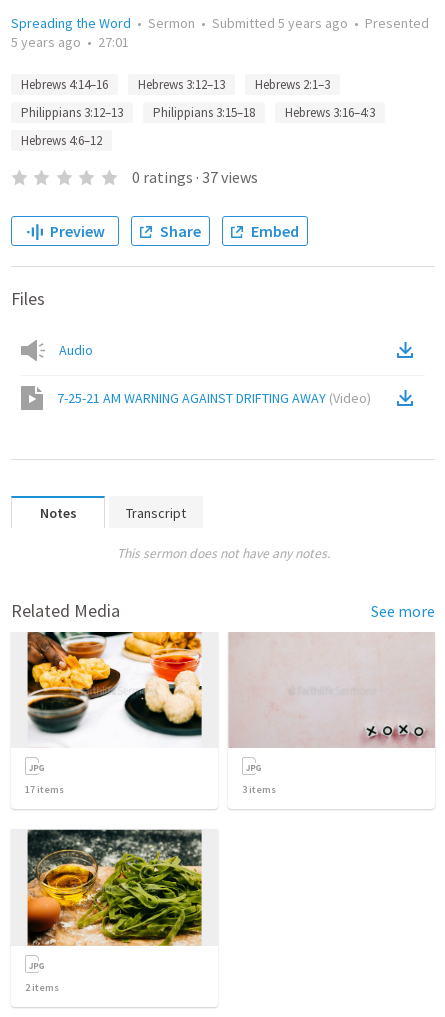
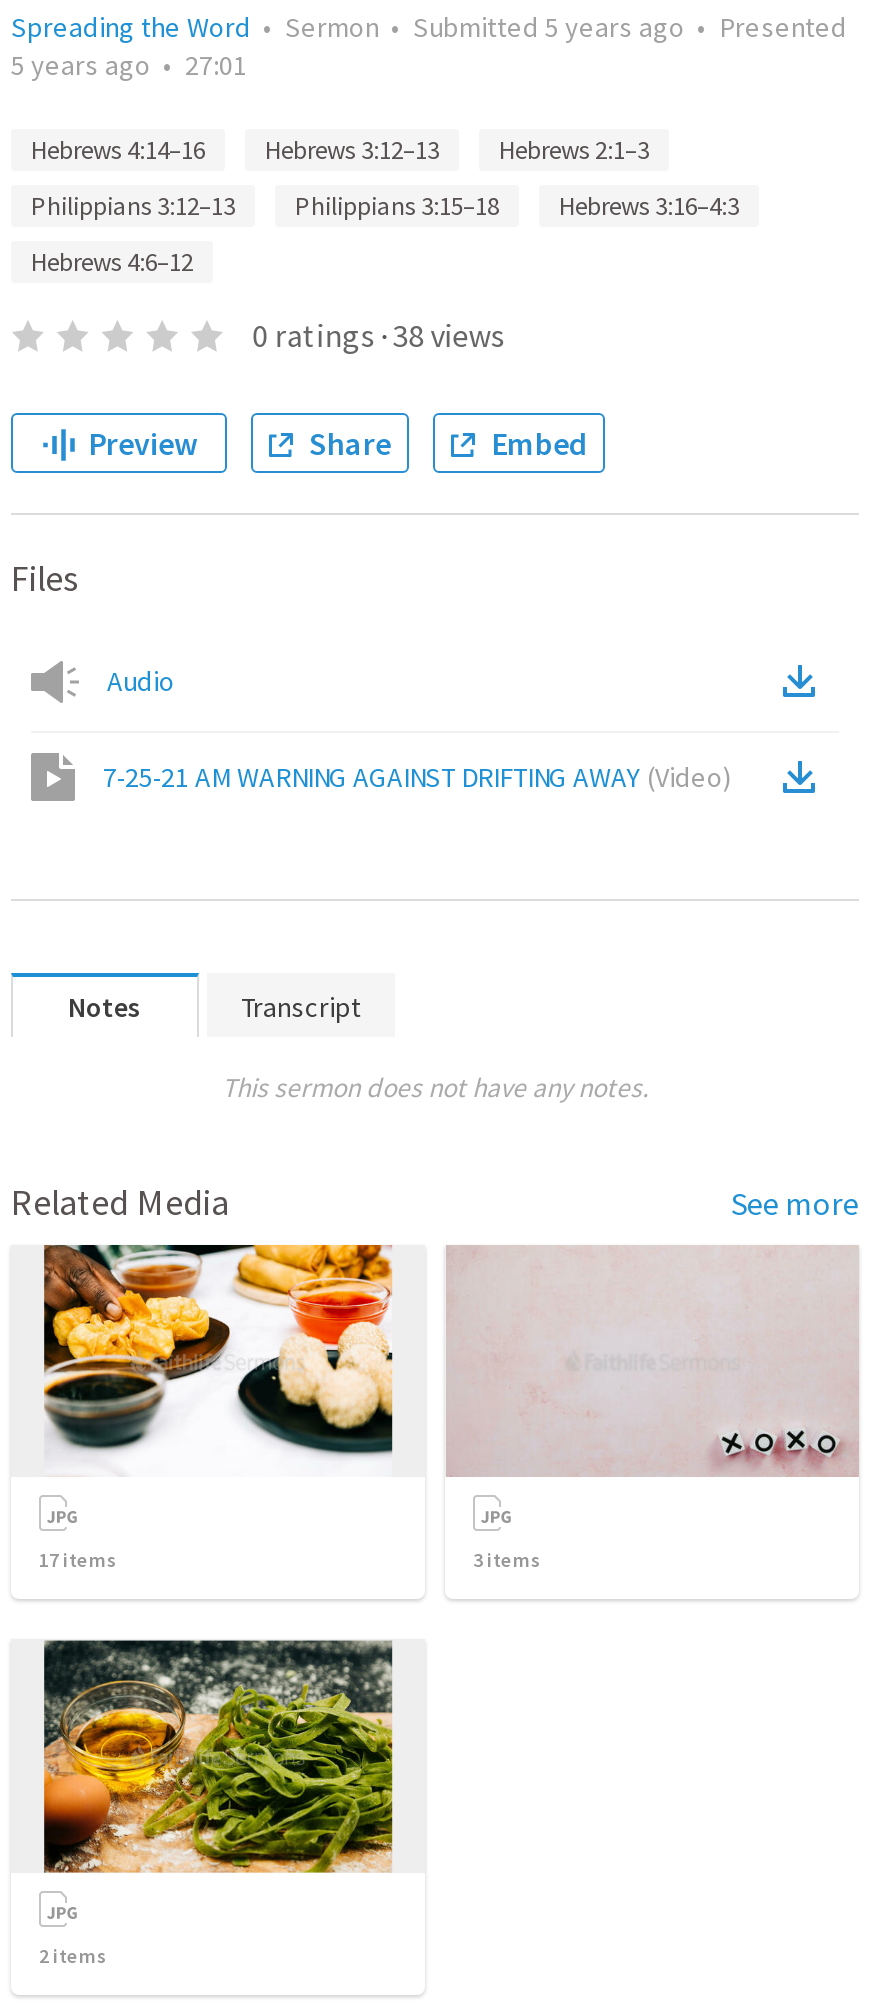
- 0 ratings · 37 views
+ 0 ratings · 38 views
